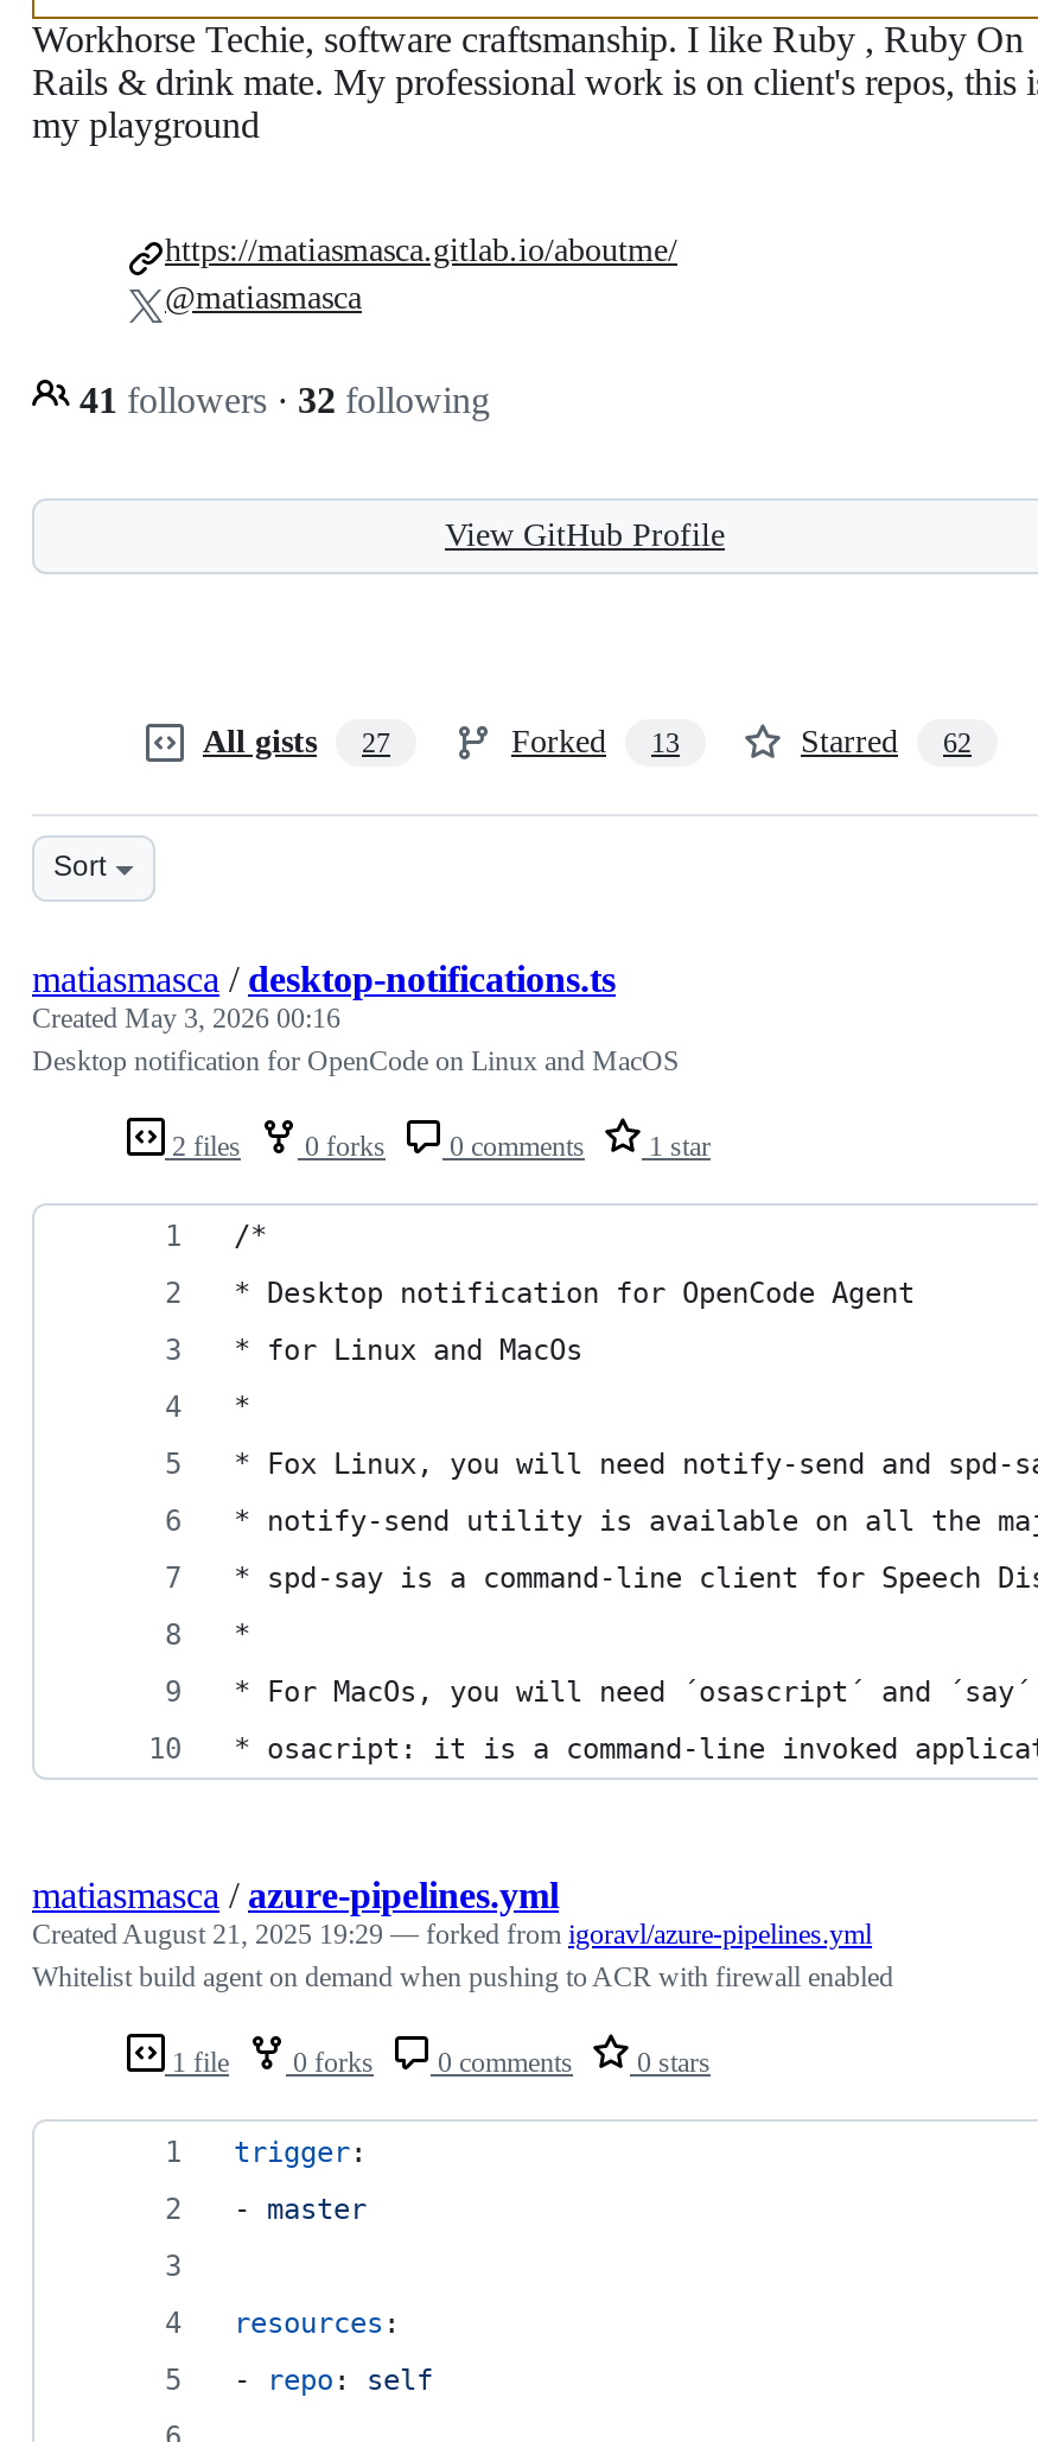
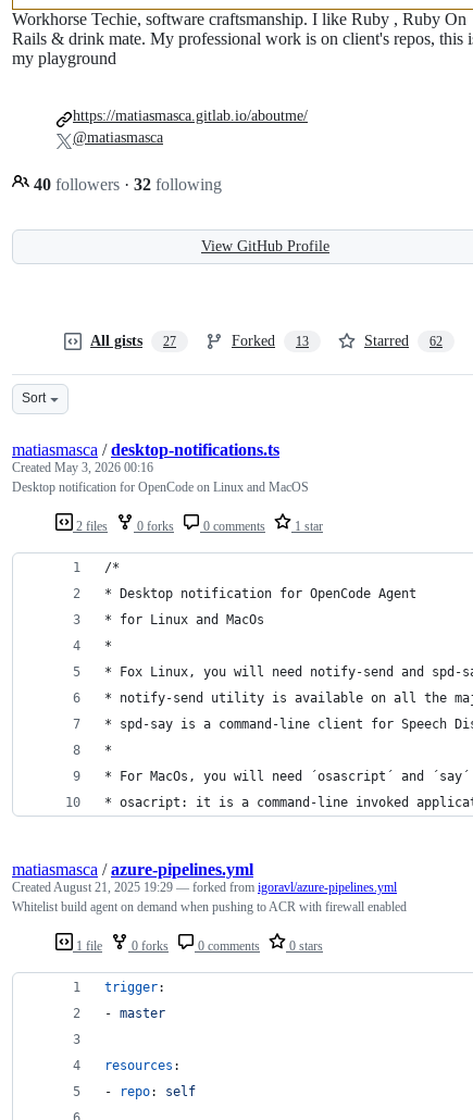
- 41 followers · 32 following
+ 40 followers · 32 following
